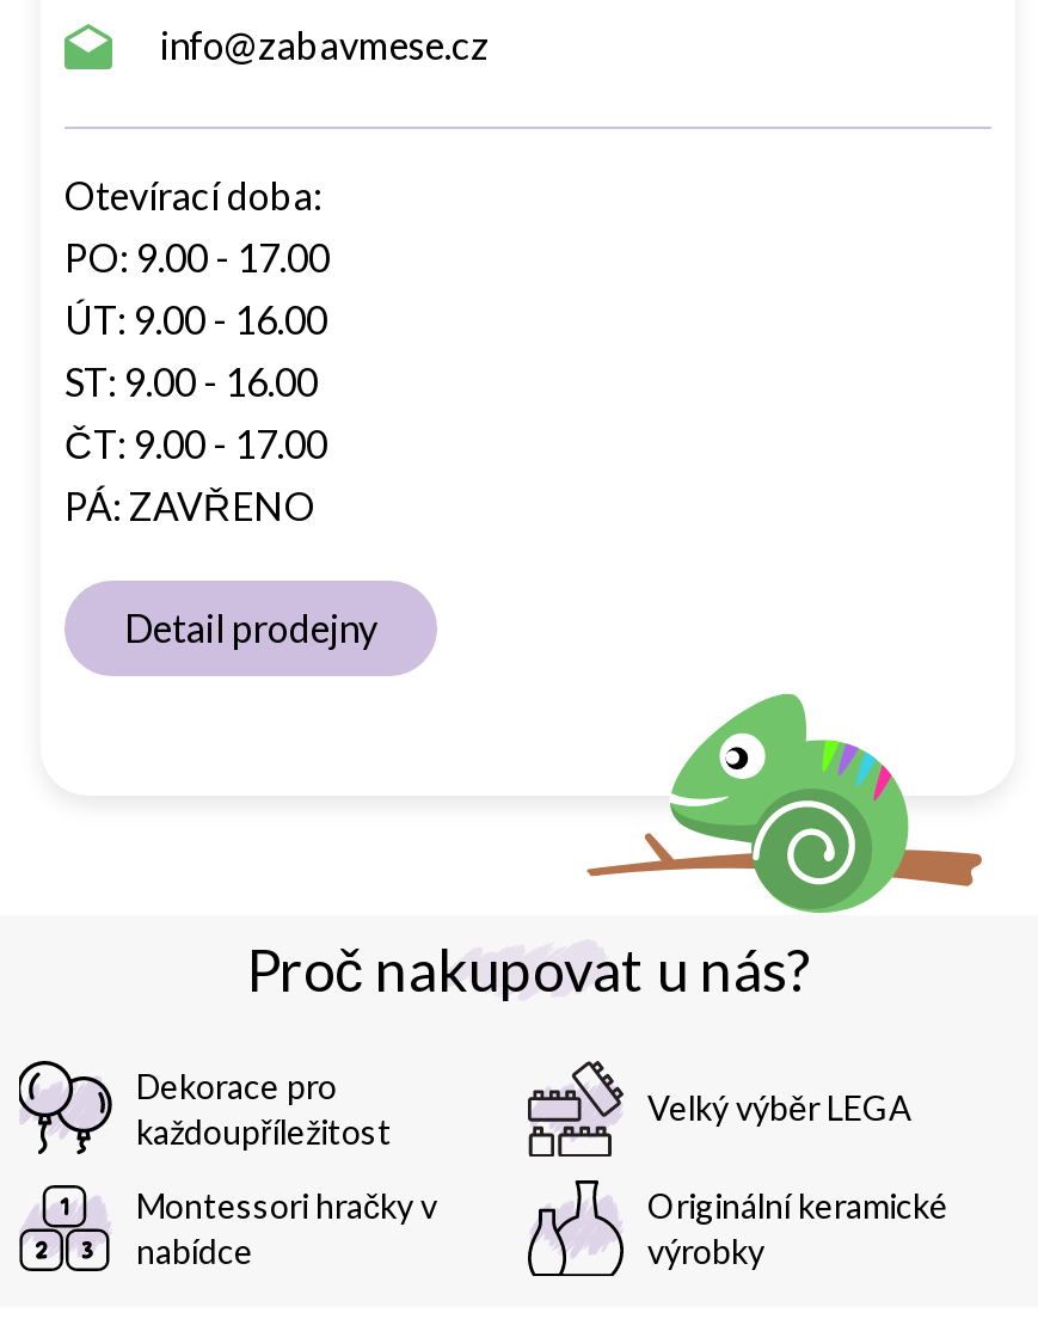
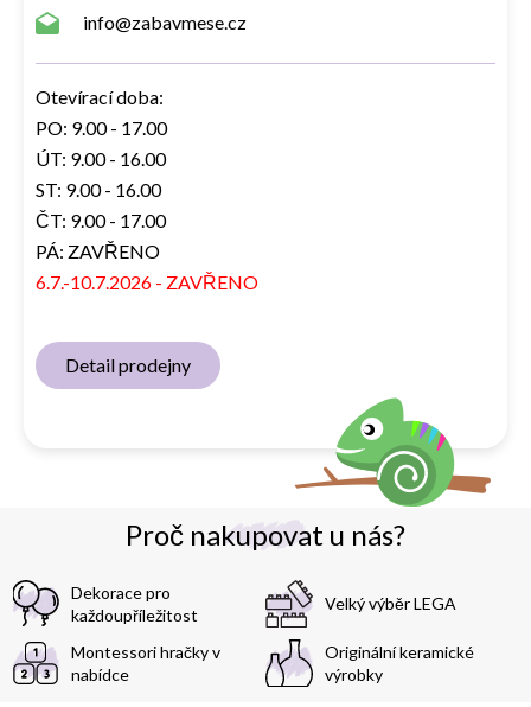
+ 6.7.-10.7.2026 - ZAVŘENO
